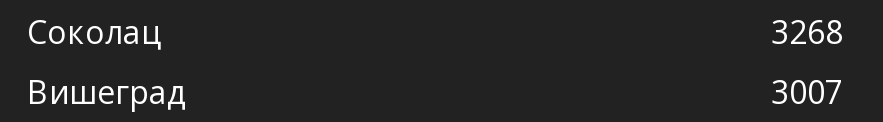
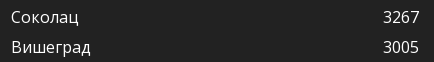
- 3268
+ 3267

- 3007
+ 3005
